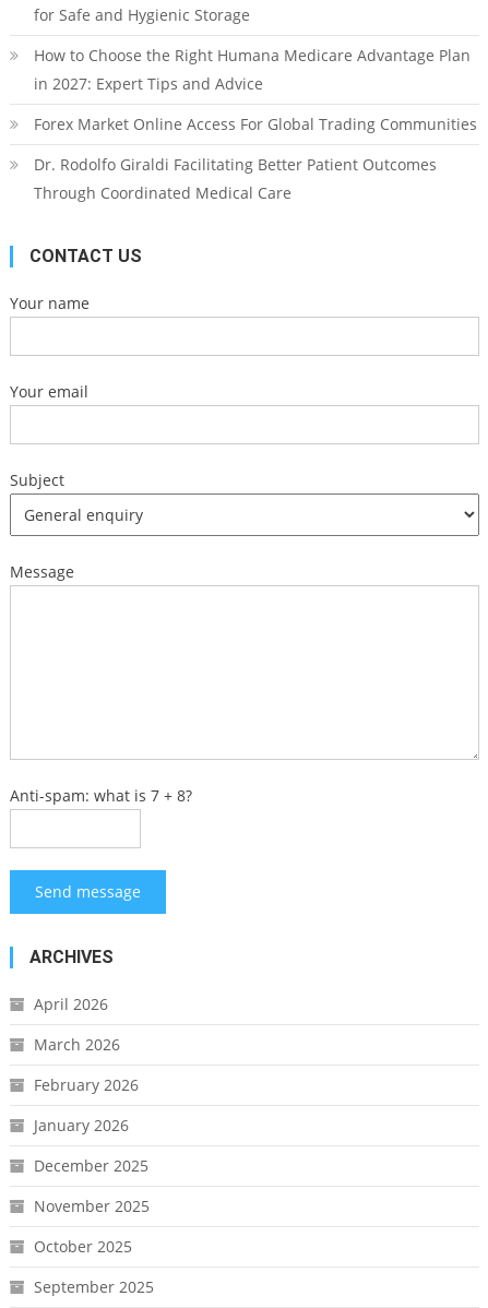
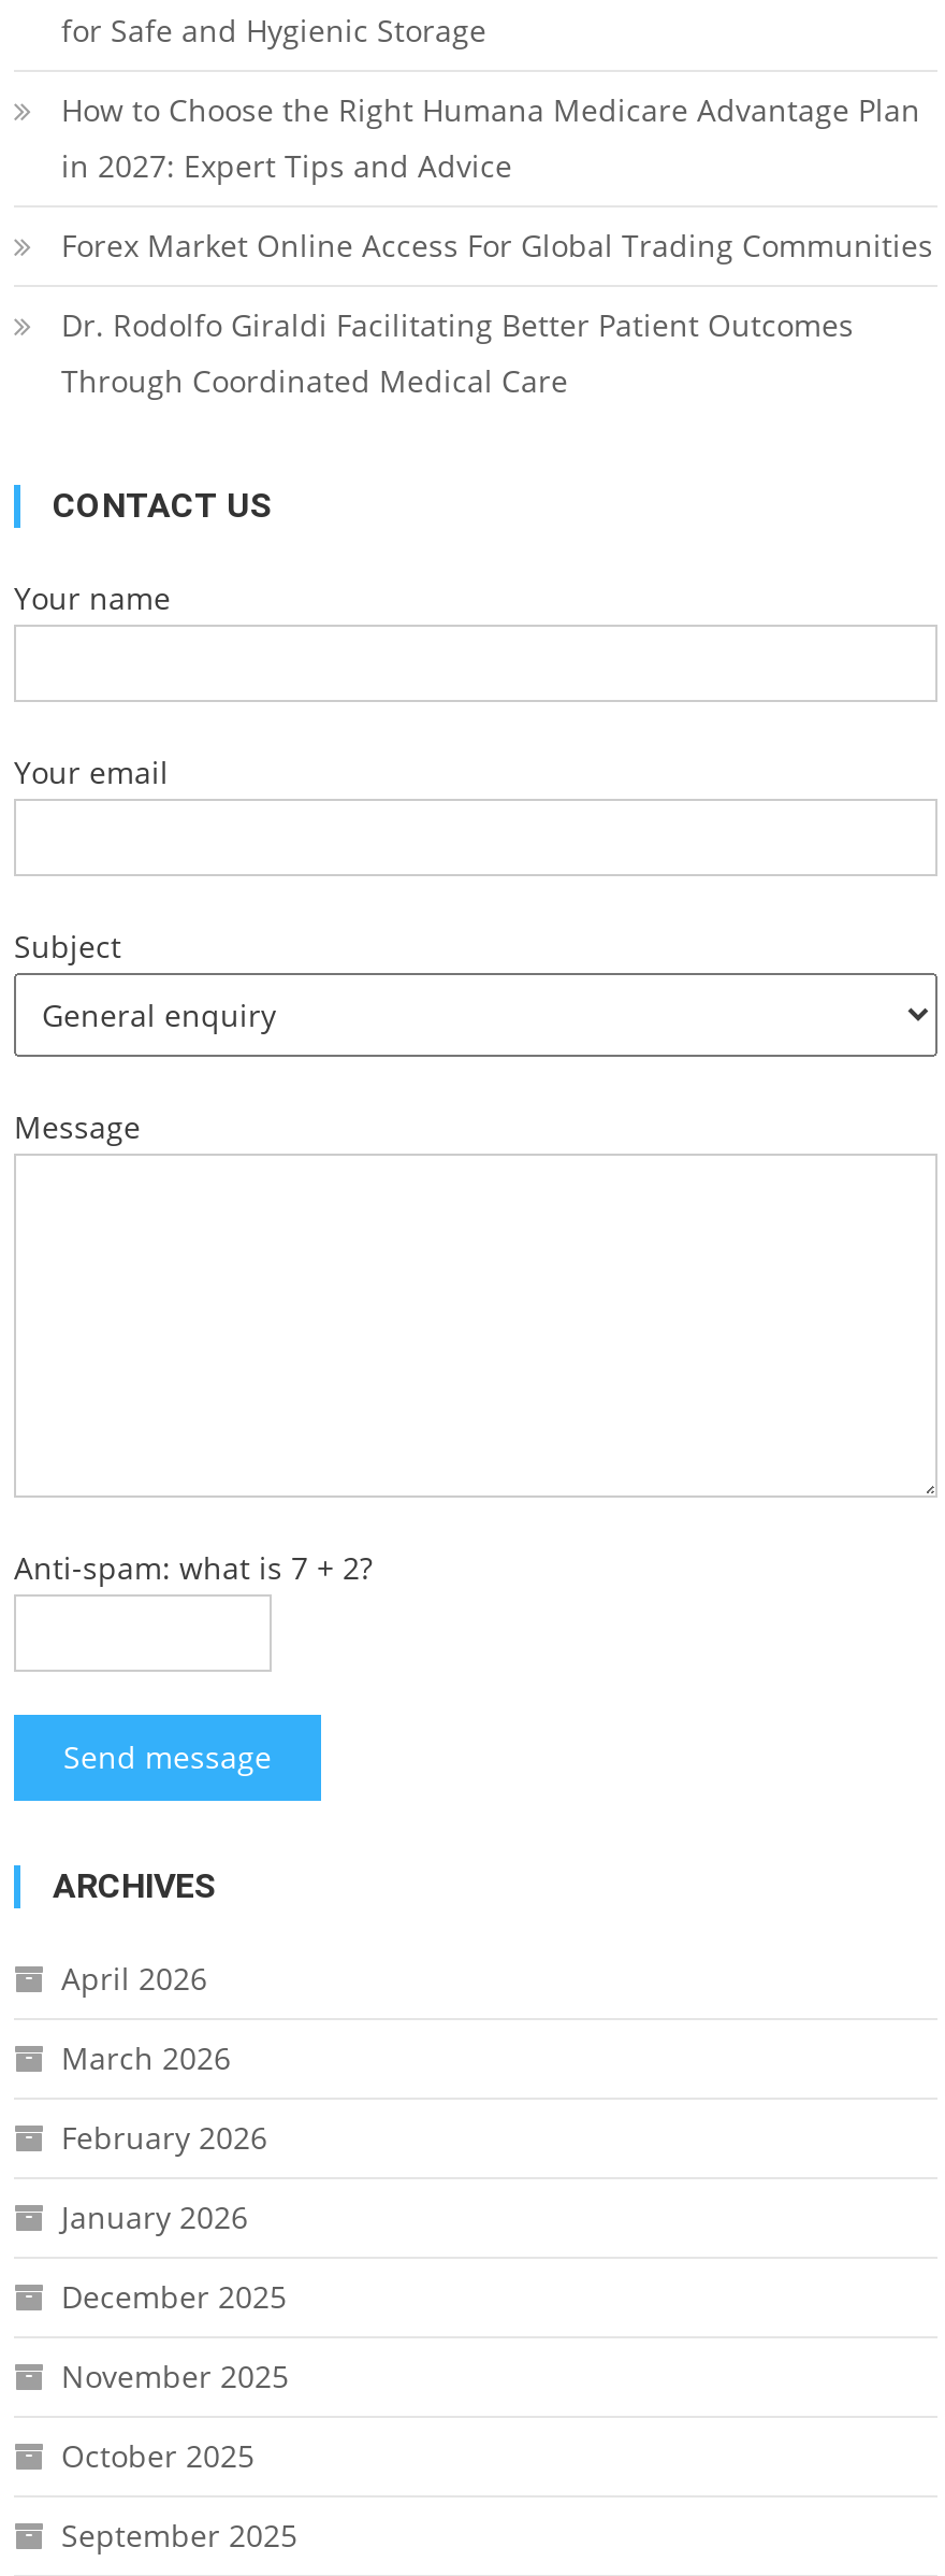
- Anti-spam: what is 7 + 8?
+ Anti-spam: what is 7 + 2?
